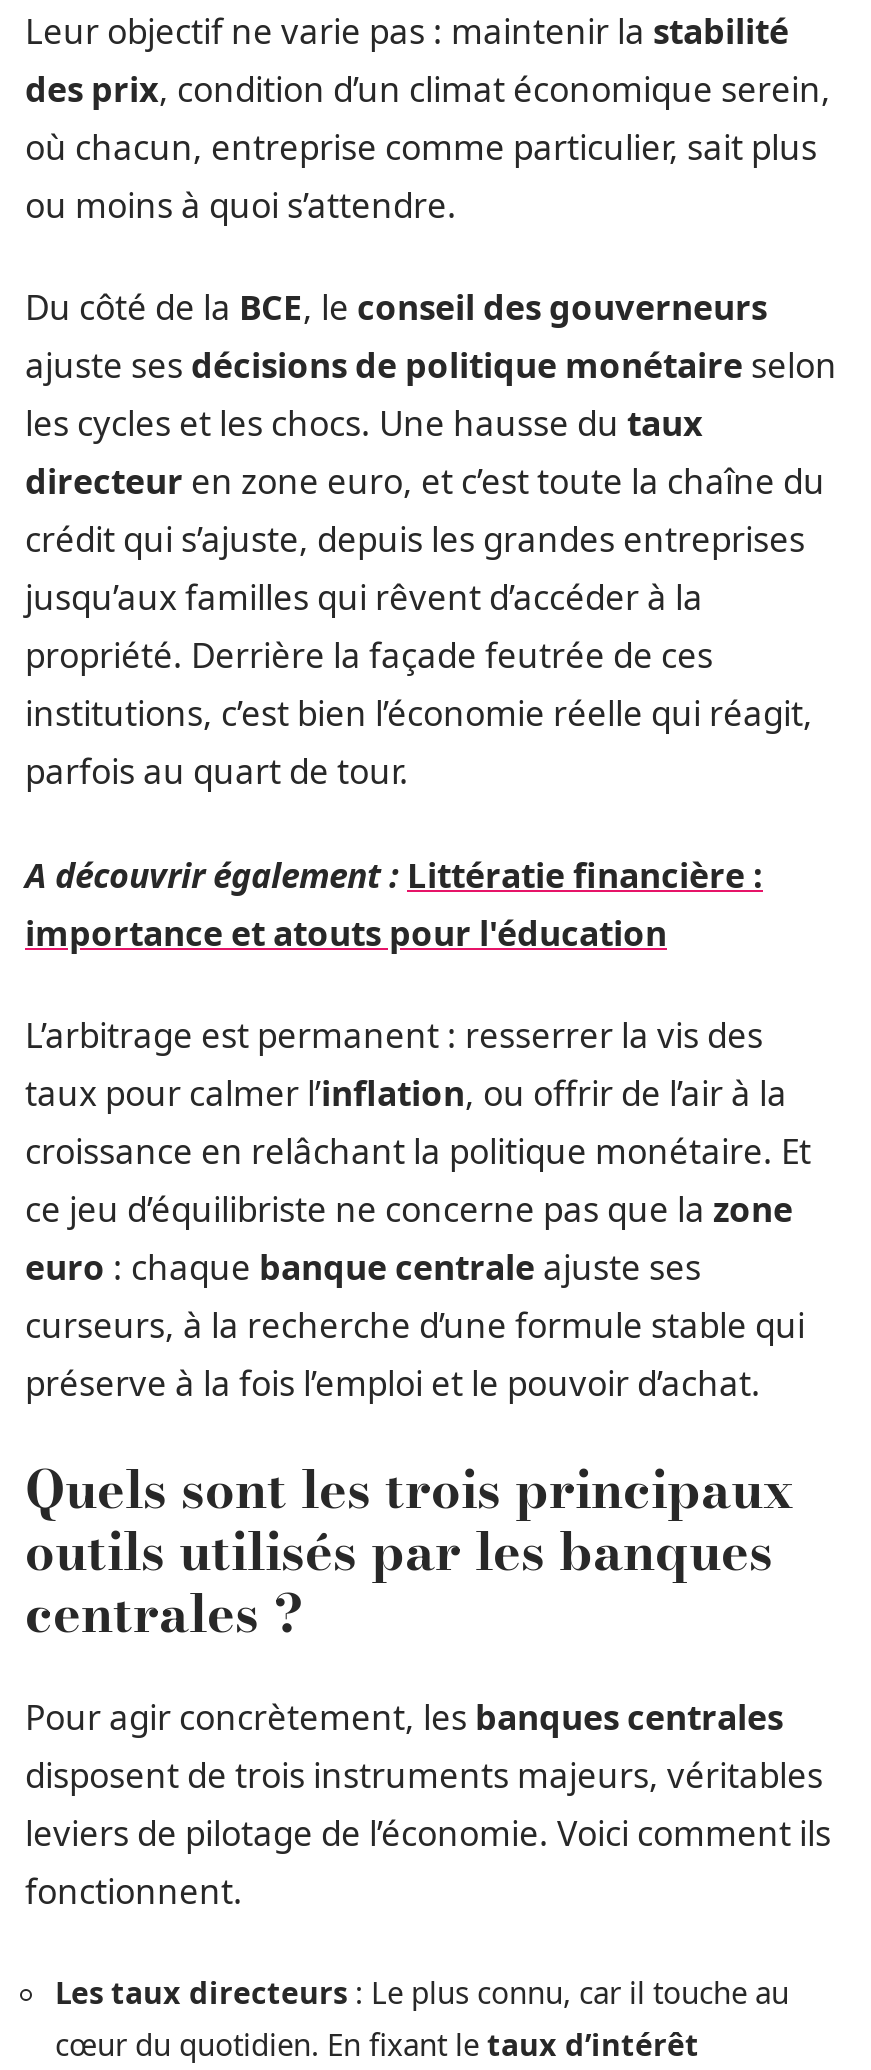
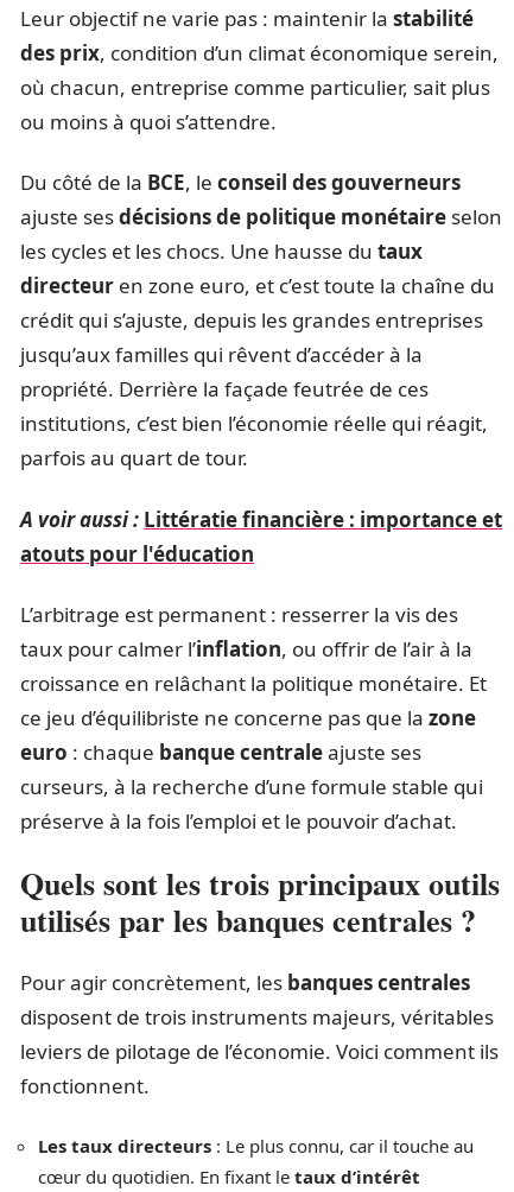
- A découvrir également : Littératie financière :
- importance et atouts pour l'éducation
+ A voir aussi : Littératie financière : importance et
+ atouts pour l'éducation
